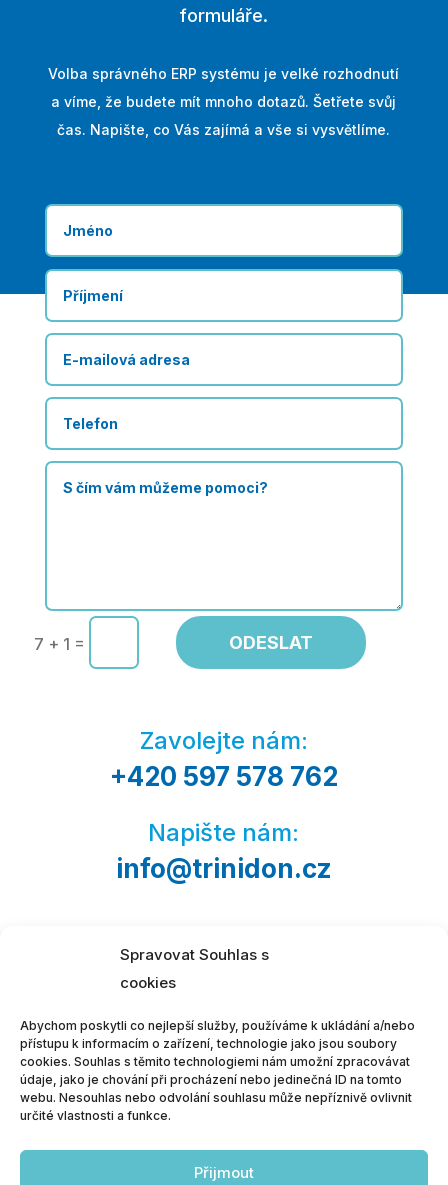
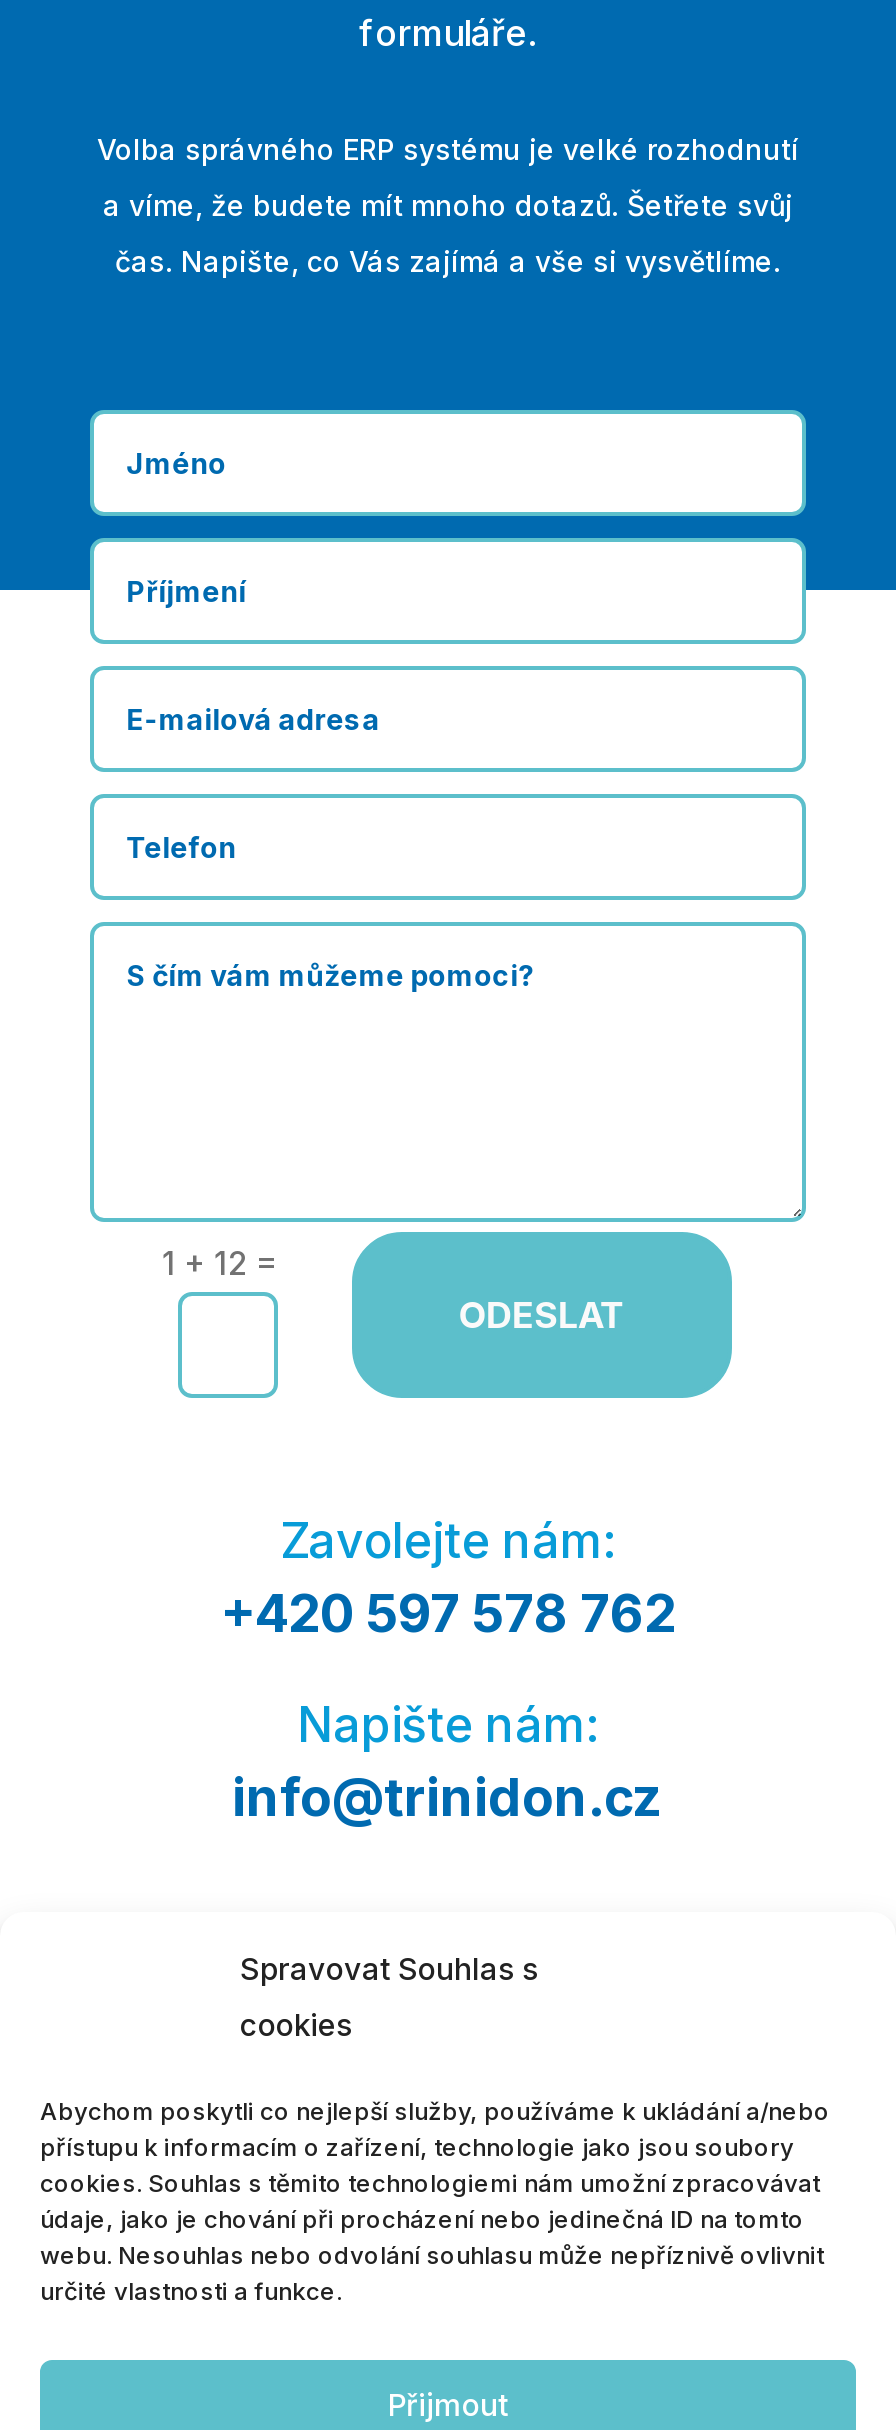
- 7 + 1 =
+ 1 + 12 =
